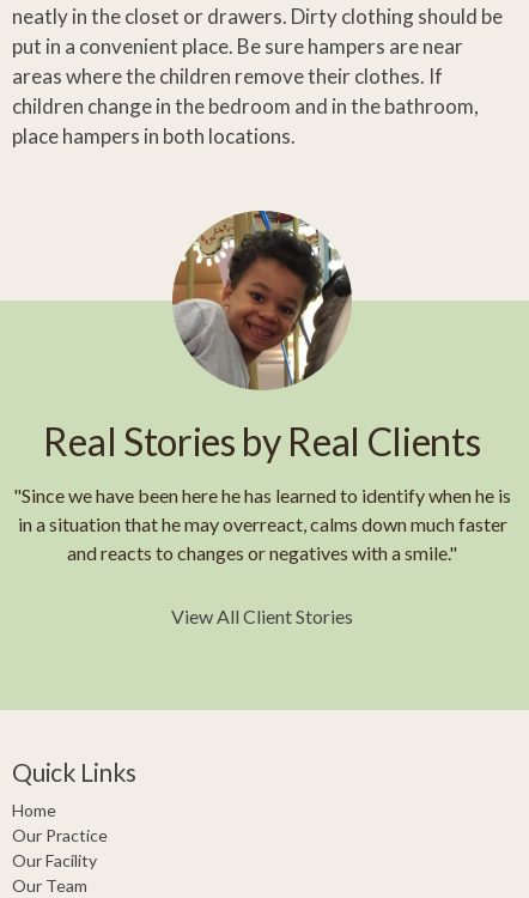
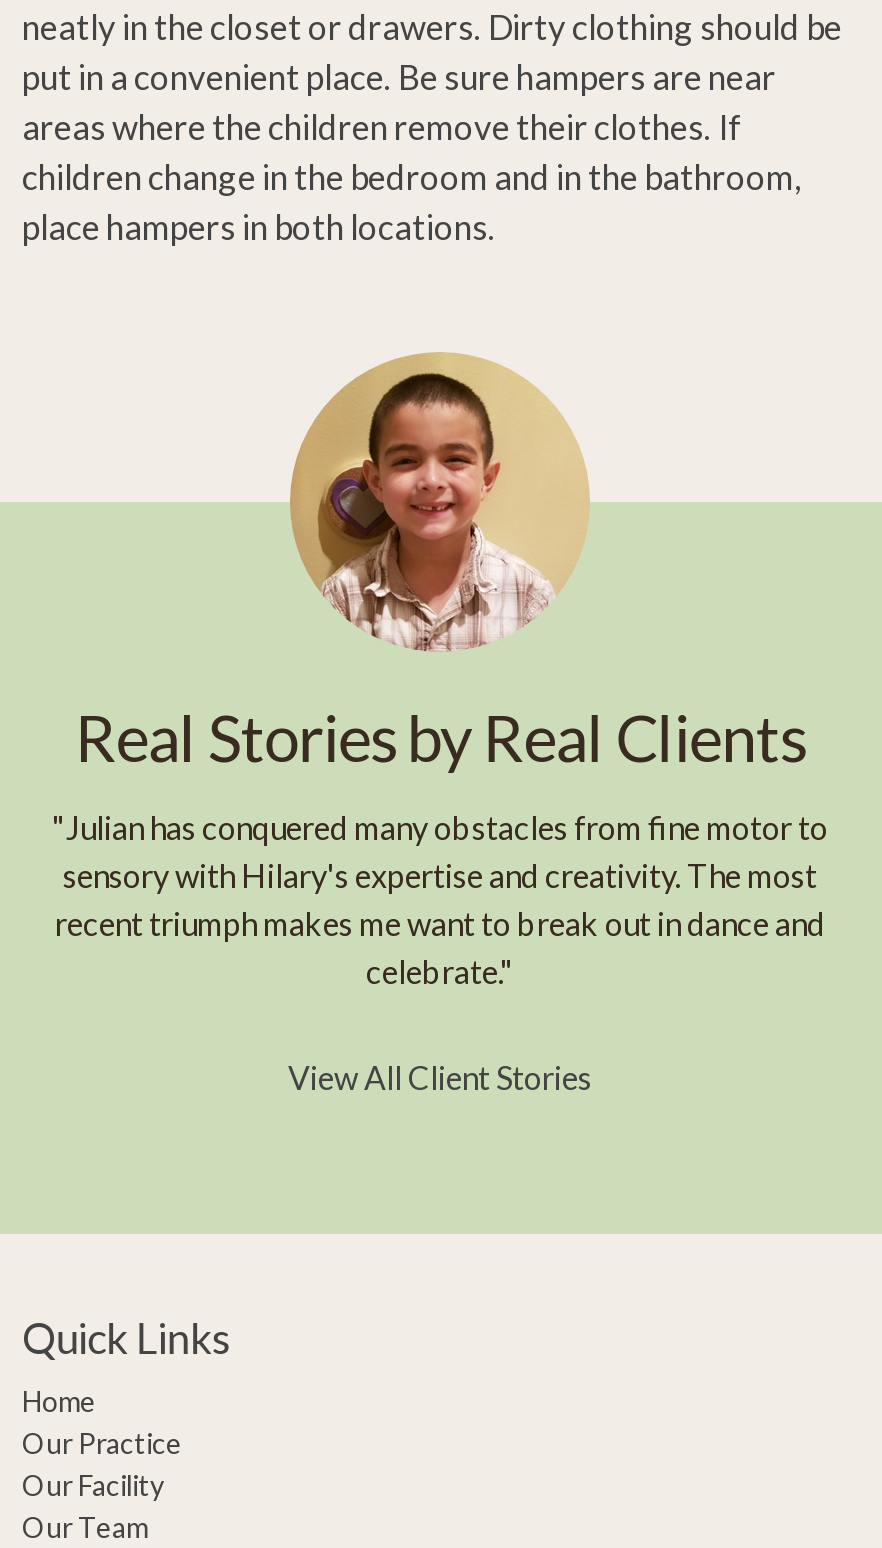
- [image]
+ [image]

- "Since we have been here he has learned to identify when he is
- in a situation that he may overreact, calms down much faster
- and reacts to changes or negatives with a smile."
+ "Julian has conquered many obstacles from fine motor to
+ sensory with Hilary's expertise and creativity. The most
+ recent triumph makes me want to break out in dance and
+ celebrate."
